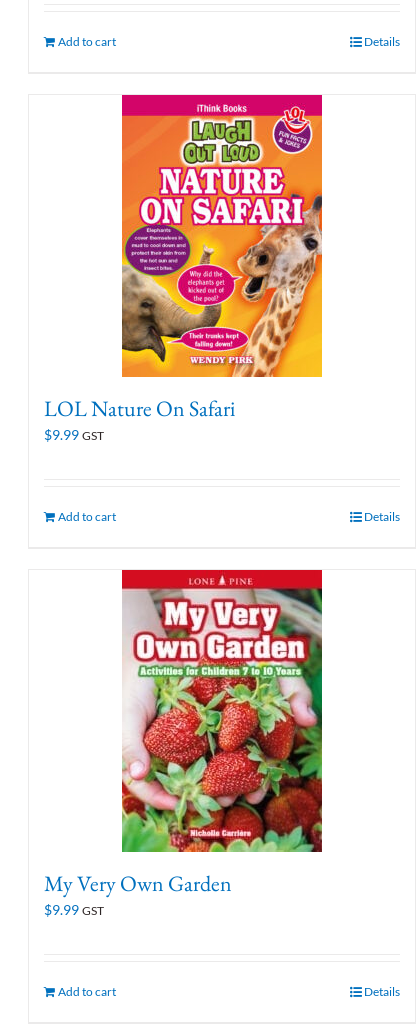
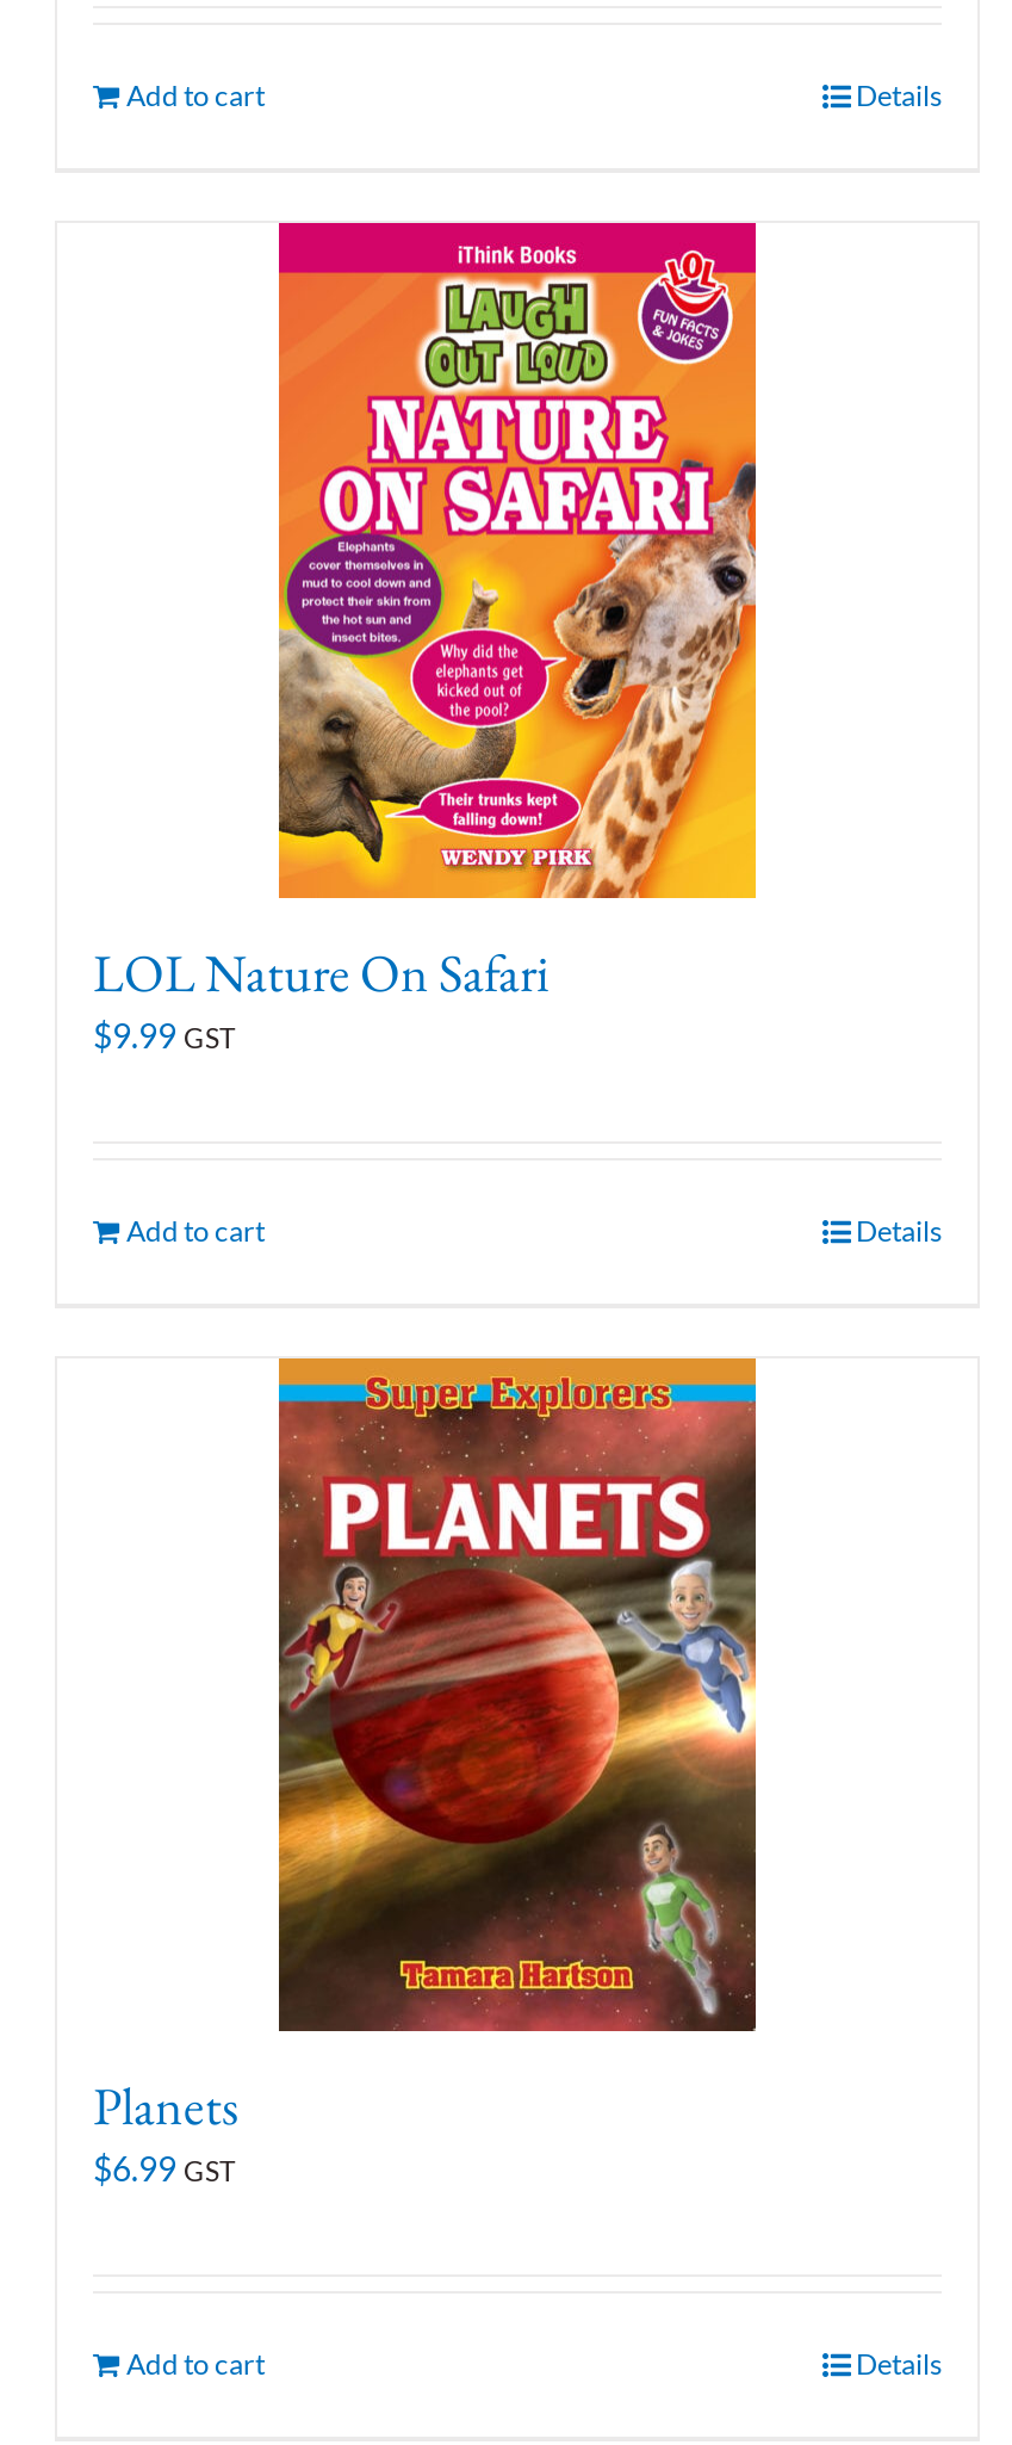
- [image]
- My Very Own Garden
- $9.99 GST
+ [image]
+ Planets
+ $6.99 GST
